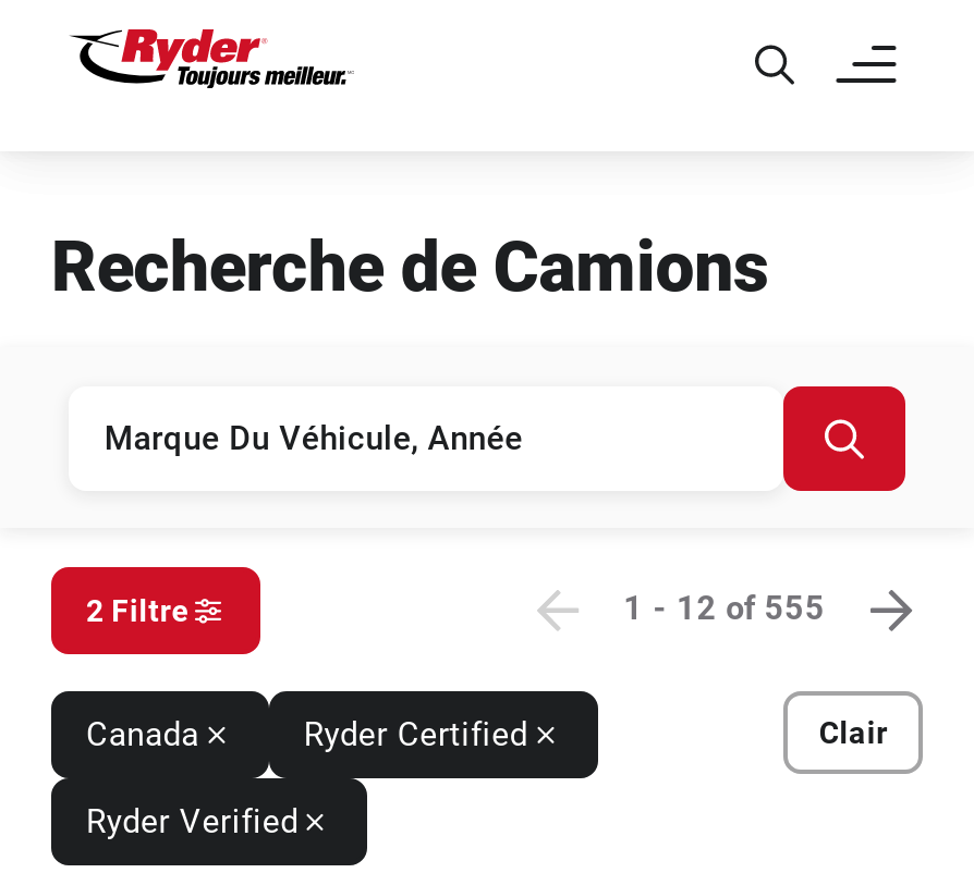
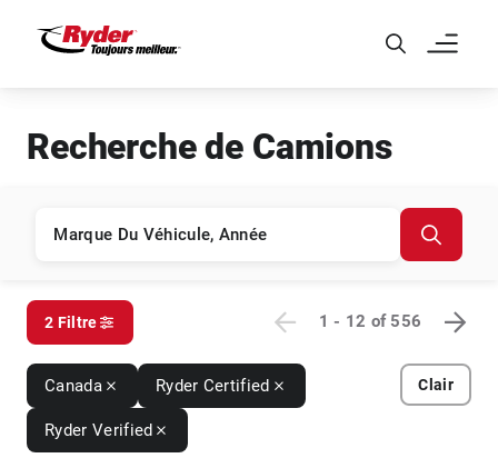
- 1 - 12 of 555
+ 1 - 12 of 556
